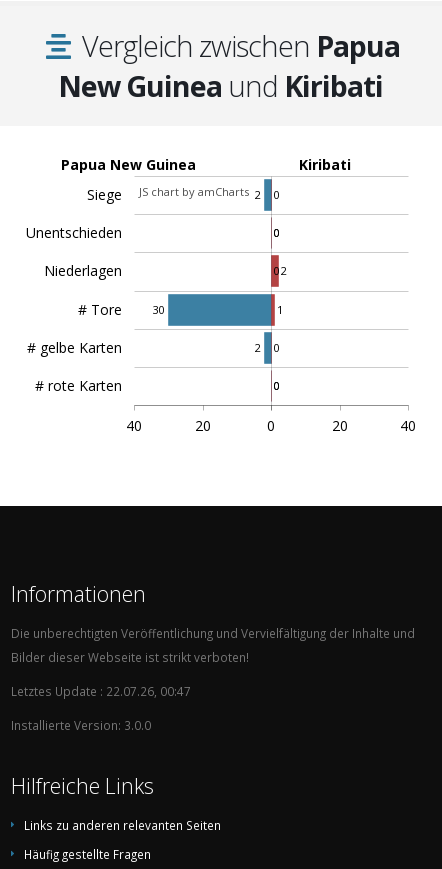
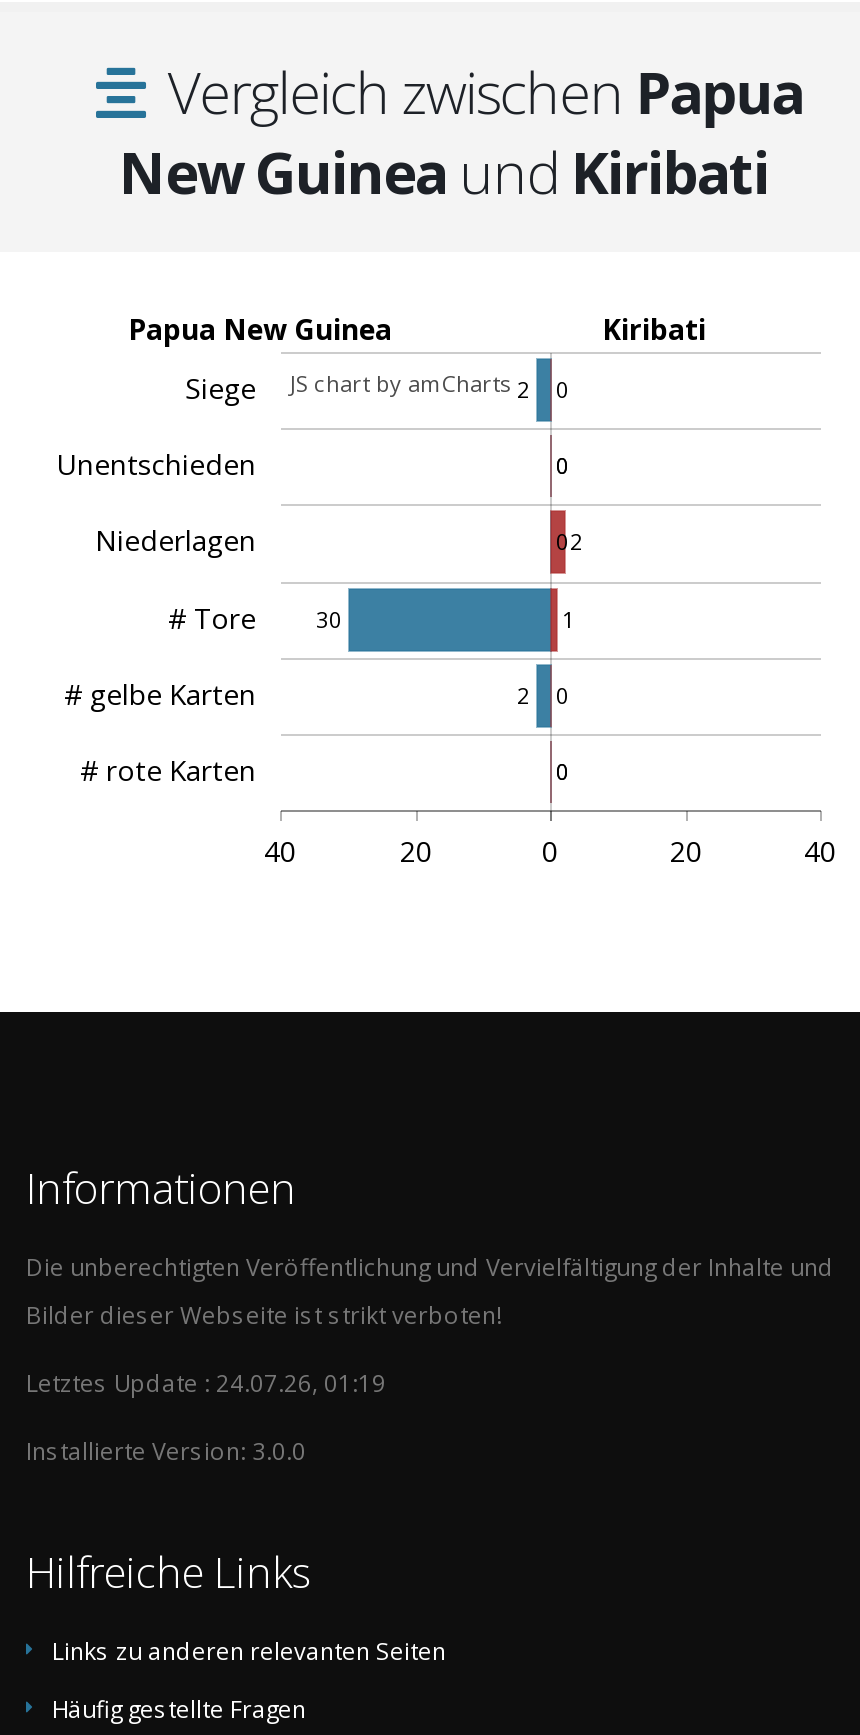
- Letztes Update : 22.07.26, 00:47
+ Letztes Update : 24.07.26, 01:19
